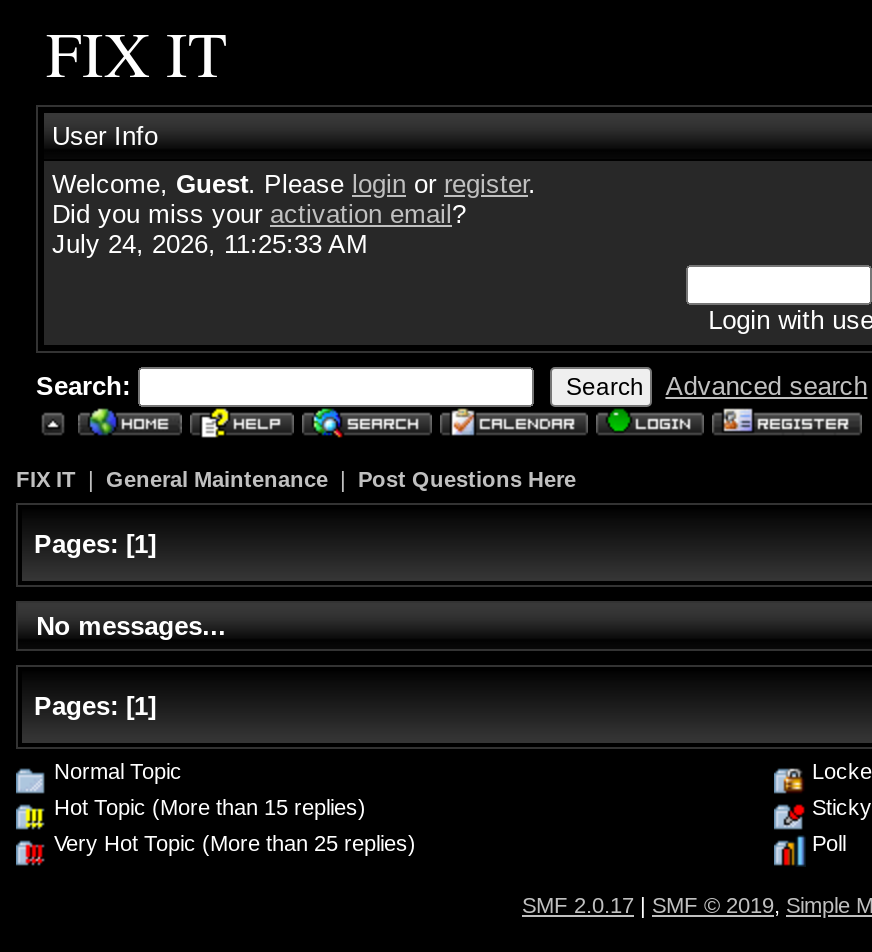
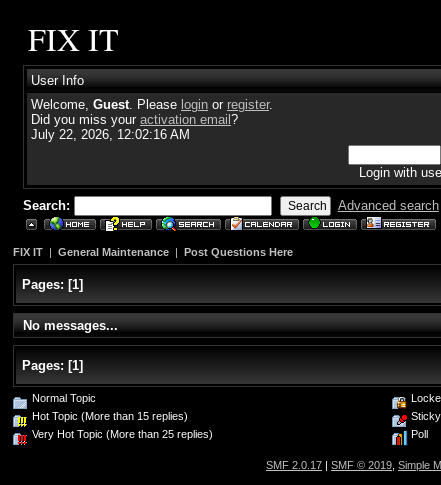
- July 24, 2026, 11:25:33 AM
+ July 22, 2026, 12:02:16 AM
